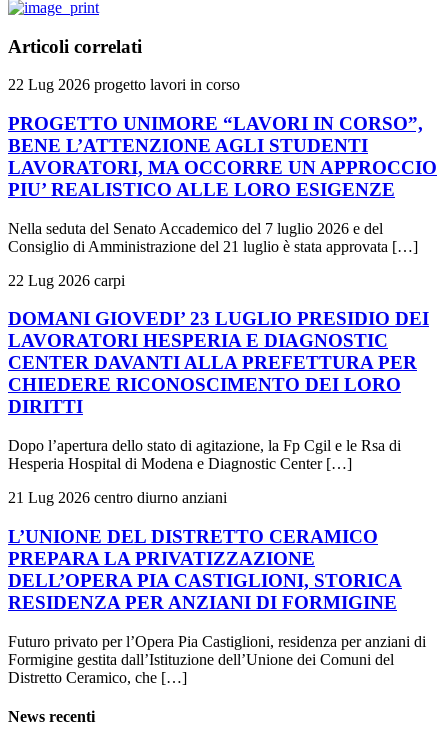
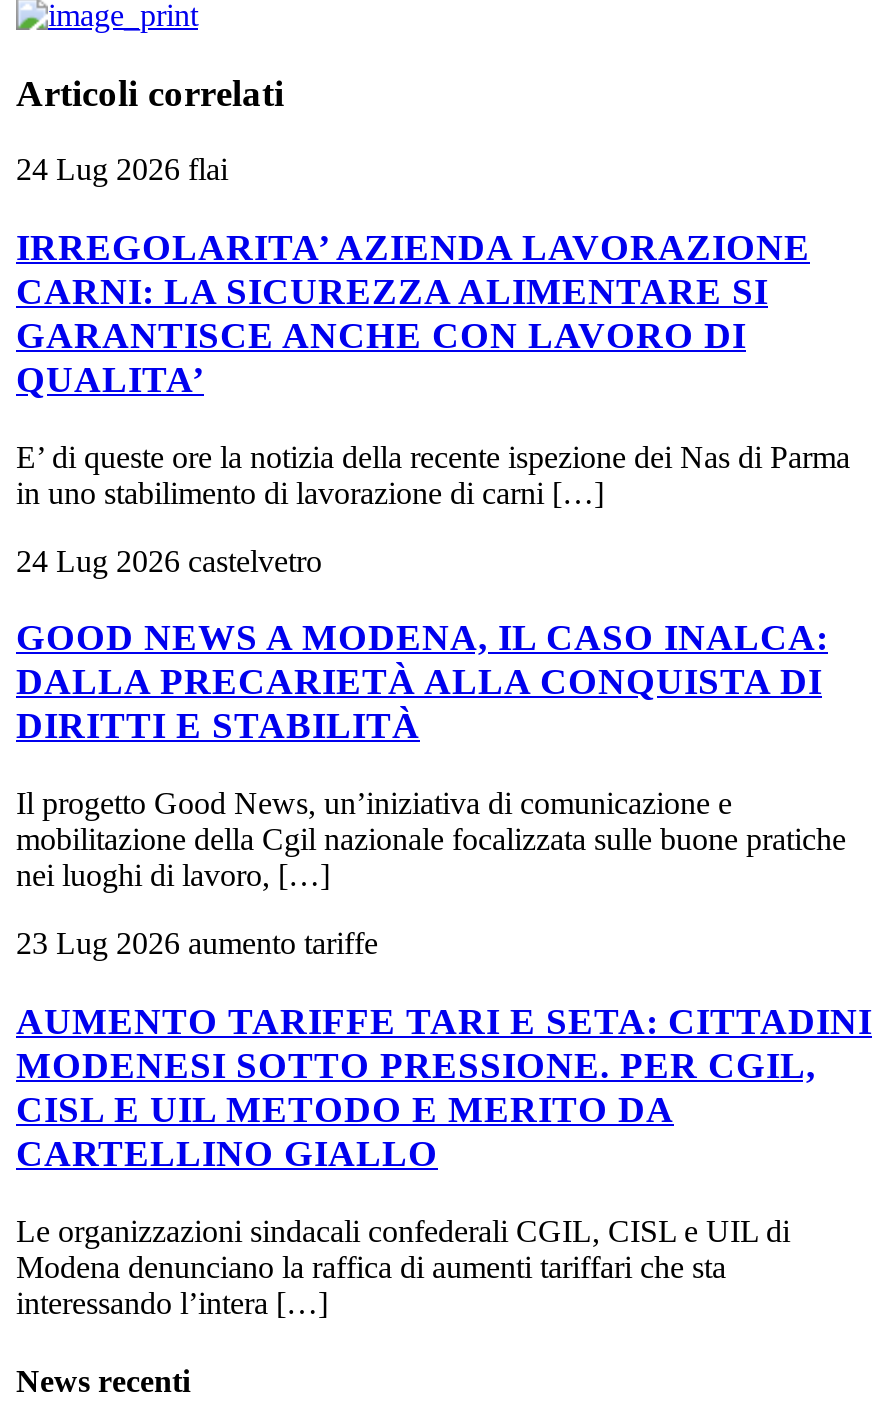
- 22 Lug 2026 progetto lavori in corso
+ 24 Lug 2026 flai

- PROGETTO UNIMORE “LAVORI IN CORSO”,
- BENE L’ATTENZIONE AGLI STUDENTI
- LAVORATORI, MA OCCORRE UN APPROCCIO
- PIU’ REALISTICO ALLE LORO ESIGENZE
+ IRREGOLARITA’ AZIENDA LAVORAZIONE
+ CARNI: LA SICUREZZA ALIMENTARE SI
+ GARANTISCE ANCHE CON LAVORO DI
+ QUALITA’

- Nella seduta del Senato Accademico del 7 luglio 2026 e del
- Consiglio di Amministrazione del 21 luglio è stata approvata […]
+ E’ di queste ore la notizia della recente ispezione dei Nas di Parma
+ in uno stabilimento di lavorazione di carni […]

- 22 Lug 2026 carpi
+ 24 Lug 2026 castelvetro

- DOMANI GIOVEDI’ 23 LUGLIO PRESIDIO DEI
- LAVORATORI HESPERIA E DIAGNOSTIC
- CENTER DAVANTI ALLA PREFETTURA PER
- CHIEDERE RICONOSCIMENTO DEI LORO
- DIRITTI
+ GOOD NEWS A MODENA, IL CASO INALCA:
+ DALLA PRECARIETÀ ALLA CONQUISTA DI
+ DIRITTI E STABILITÀ

- Dopo l’apertura dello stato di agitazione, la Fp Cgil e le Rsa di
- Hesperia Hospital di Modena e Diagnostic Center […]
+ Il progetto Good News, un’iniziativa di comunicazione e
+ mobilitazione della Cgil nazionale focalizzata sulle buone pratiche
+ nei luoghi di lavoro, […]

- 21 Lug 2026 centro diurno anziani
+ 23 Lug 2026 aumento tariffe

- L’UNIONE DEL DISTRETTO CERAMICO
- PREPARA LA PRIVATIZZAZIONE
- DELL’OPERA PIA CASTIGLIONI, STORICA
- RESIDENZA PER ANZIANI DI FORMIGINE
+ AUMENTO TARIFFE TARI E SETA: CITTADINI
+ MODENESI SOTTO PRESSIONE. PER CGIL,
+ CISL E UIL METODO E MERITO DA
+ CARTELLINO GIALLO

- Futuro privato per l’Opera Pia Castiglioni, residenza per anziani di
- Formigine gestita dall’Istituzione dell’Unione dei Comuni del
- Distretto Ceramico, che […]
+ Le organizzazioni sindacali confederali CGIL, CISL e UIL di
+ Modena denunciano la raffica di aumenti tariffari che sta
+ interessando l’intera […]
